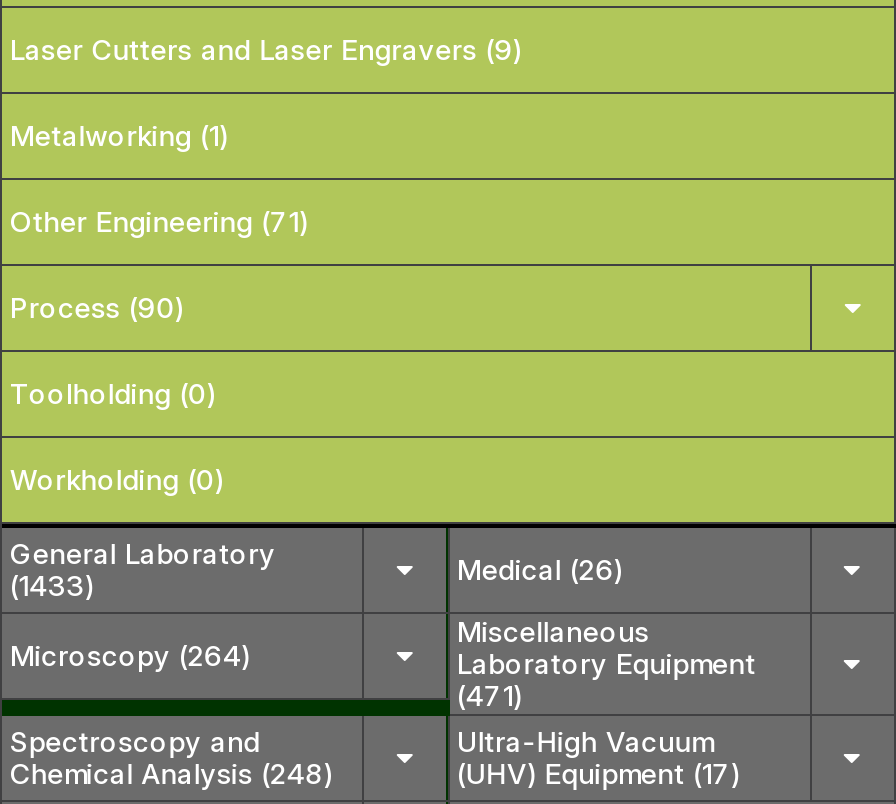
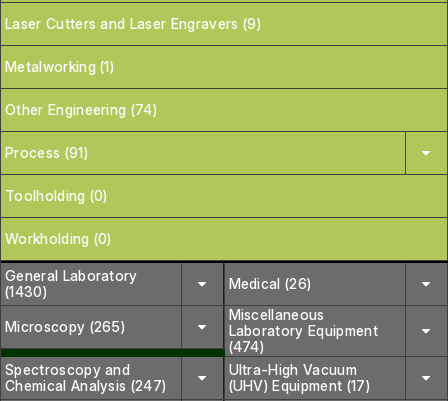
- Other Engineering (71)
+ Other Engineering (74)

- Process (90)
+ Process (91)

- (1433)
+ (1430)

- Microscopy (264)
+ Microscopy (265)

- (471)
+ (474)

- Chemical Analysis (248)
+ Chemical Analysis (247)
